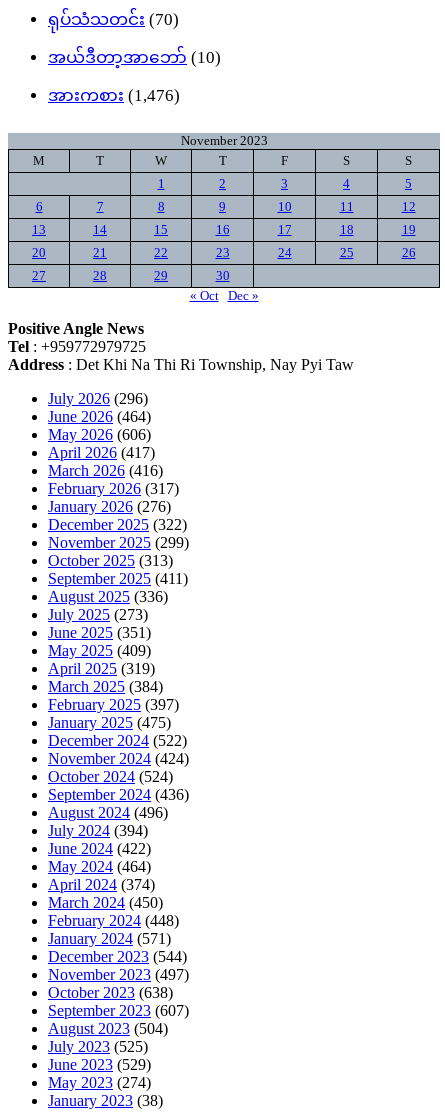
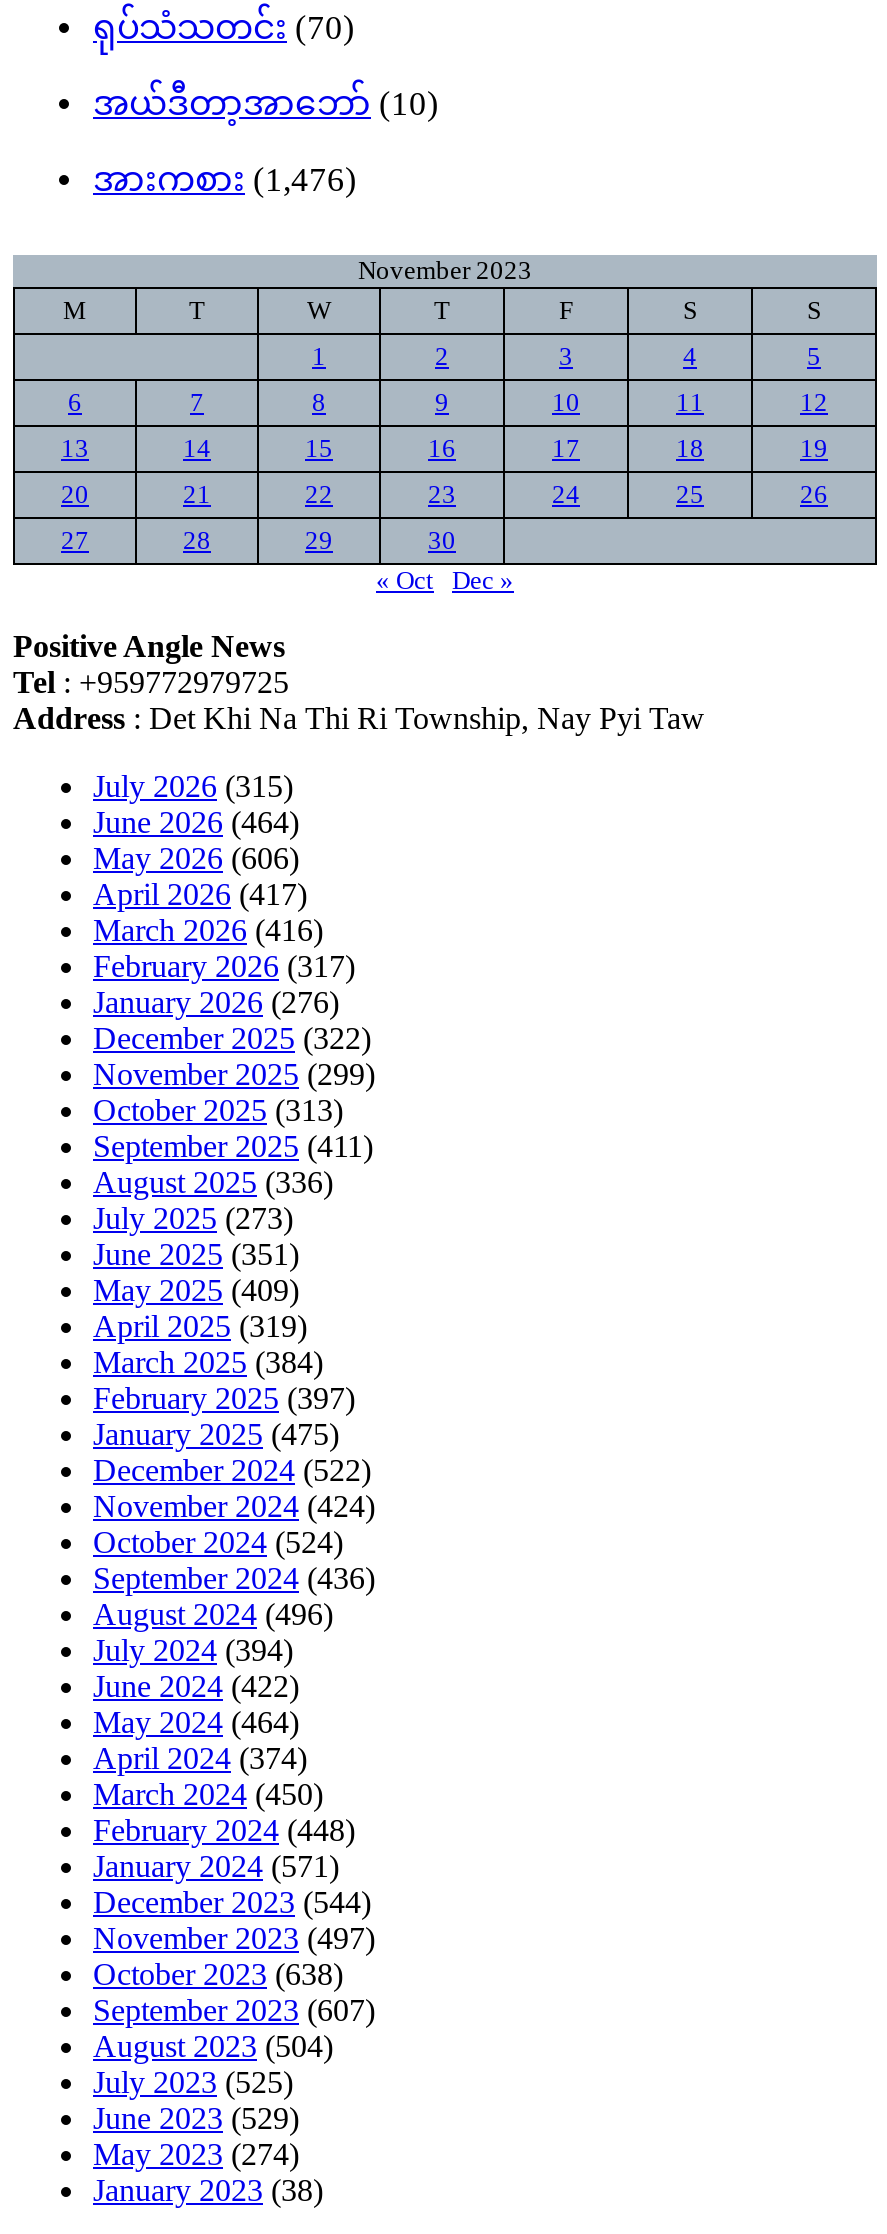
- July 2026 (296)
+ July 2026 (315)
